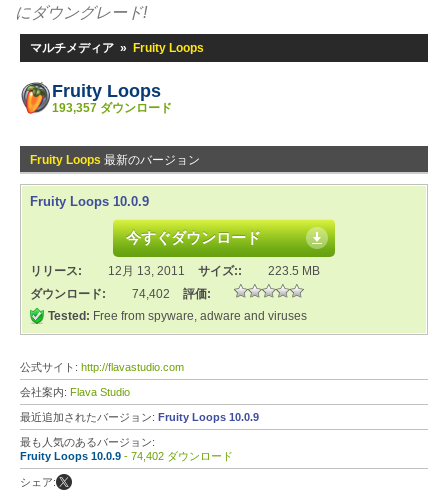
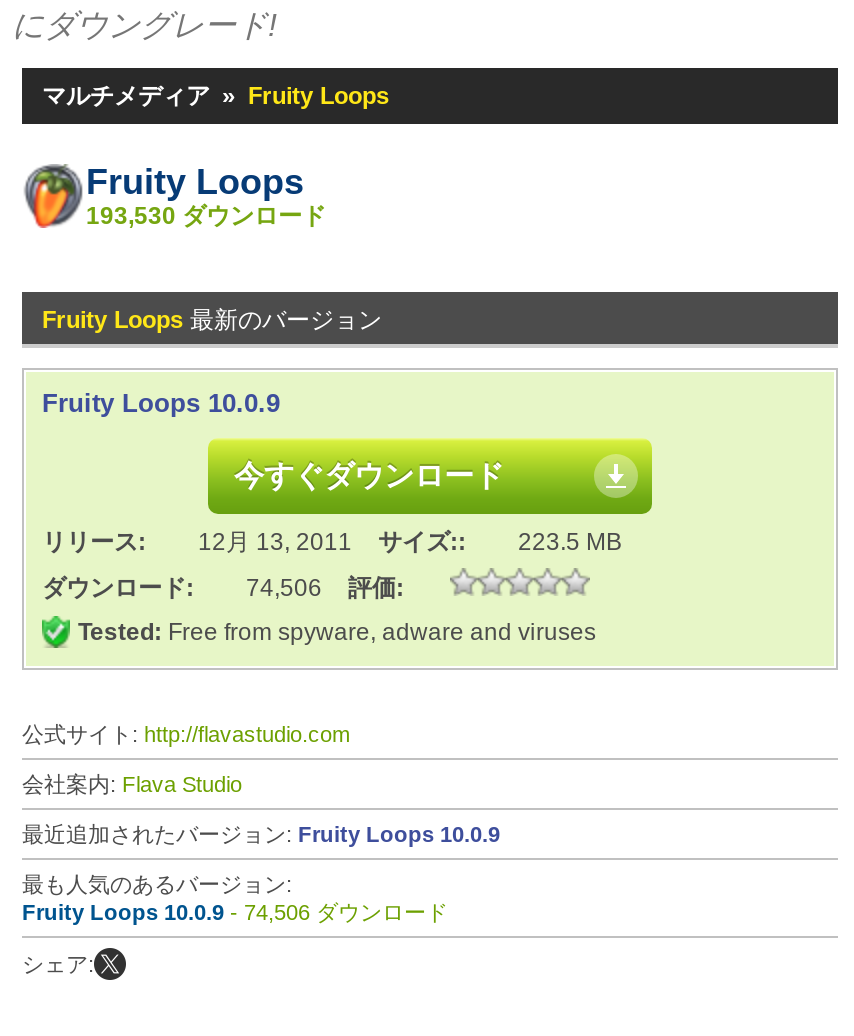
- 193,357 ダウンロード
+ 193,530 ダウンロード

- ダウンロード: 74,402 評価:
+ ダウンロード: 74,506 評価:

- Fruity Loops 10.0.9 - 74,402 ダウンロード
+ Fruity Loops 10.0.9 - 74,506 ダウンロード
